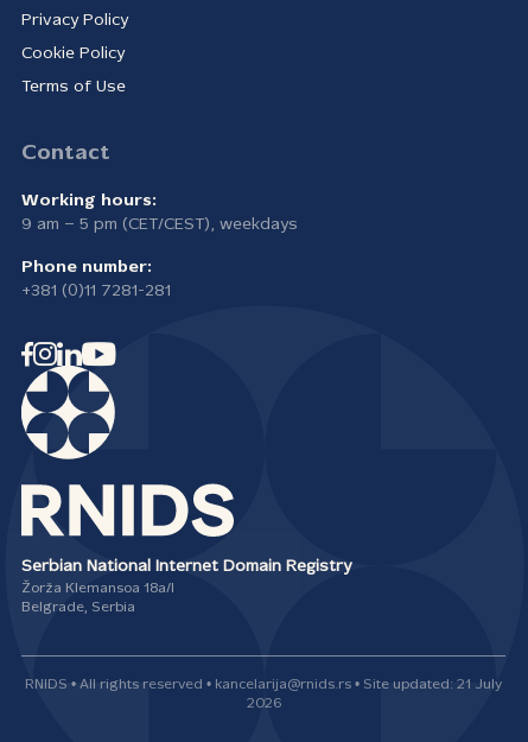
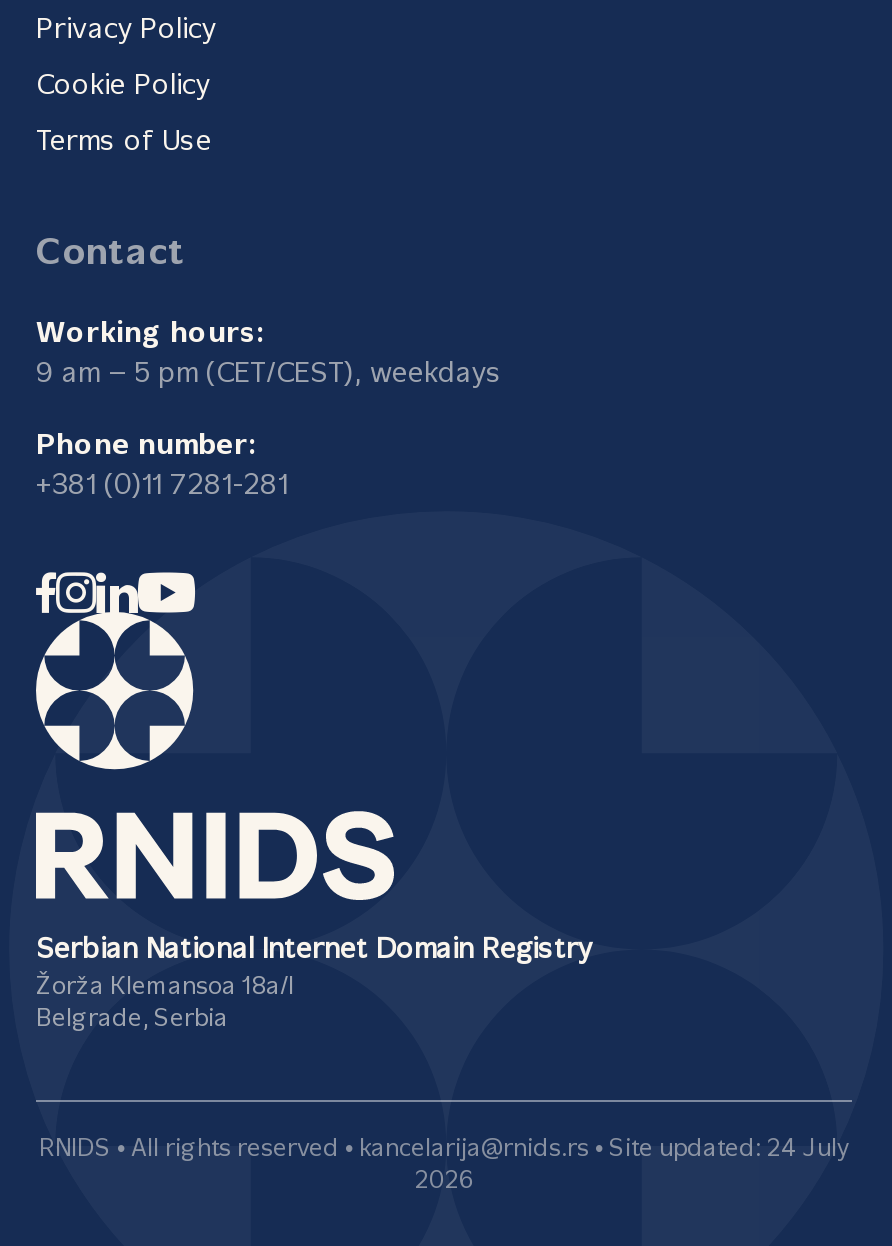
- RNIDS • All rights reserved • kancelarija@rnids.rs • Site updated: 21 July
+ RNIDS • All rights reserved • kancelarija@rnids.rs • Site updated: 24 July
